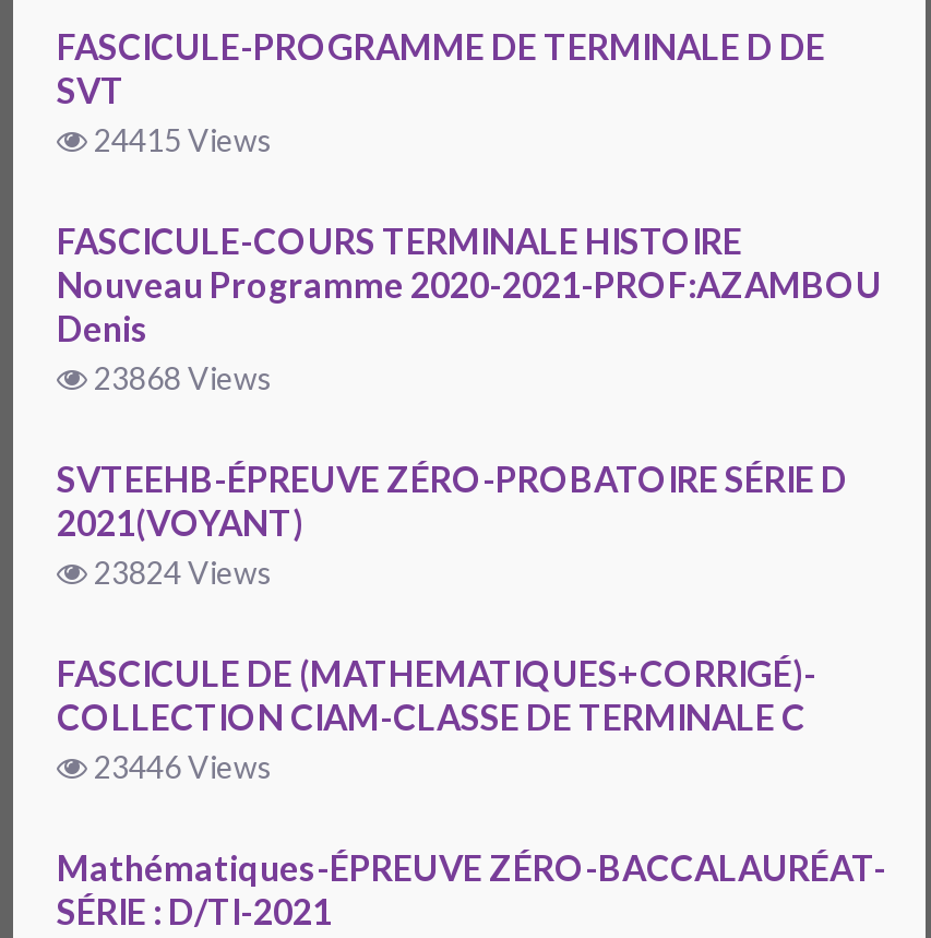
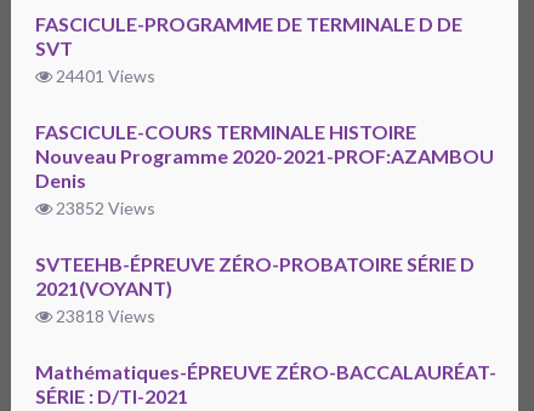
- 24415 Views
+ 24401 Views

- 23868 Views
+ 23852 Views

- 23824 Views
- FASCICULE DE (MATHEMATIQUES+CORRIGÉ)-
- COLLECTION CIAM-CLASSE DE TERMINALE C
- 23446 Views
+ 23818 Views
